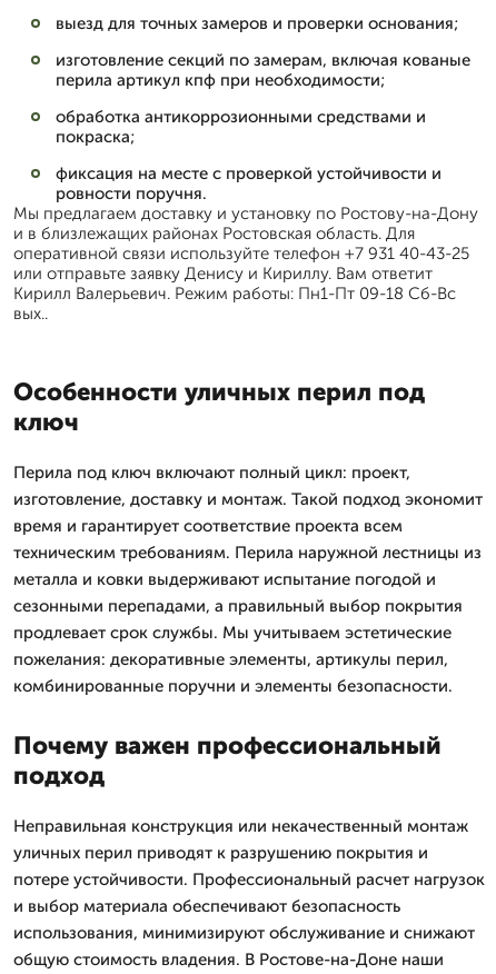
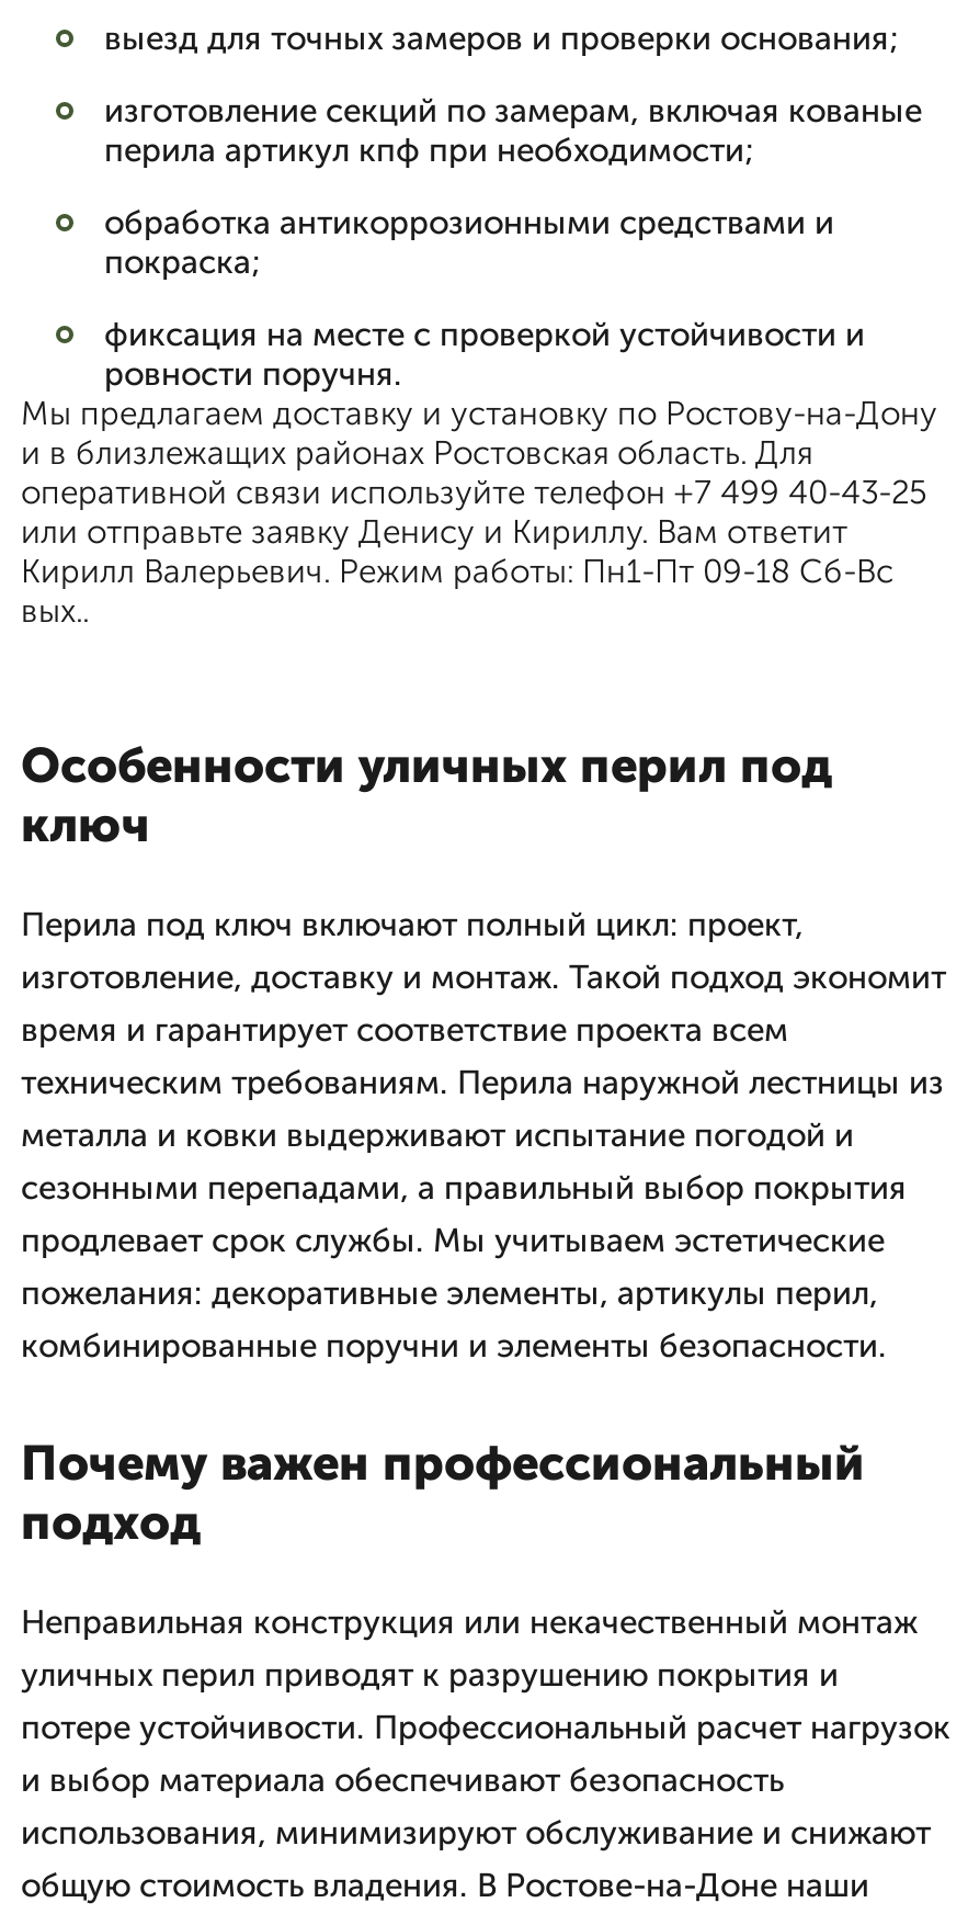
- оперативной связи используйте телефон +7 931 40-43-25
+ оперативной связи используйте телефон +7 499 40-43-25
